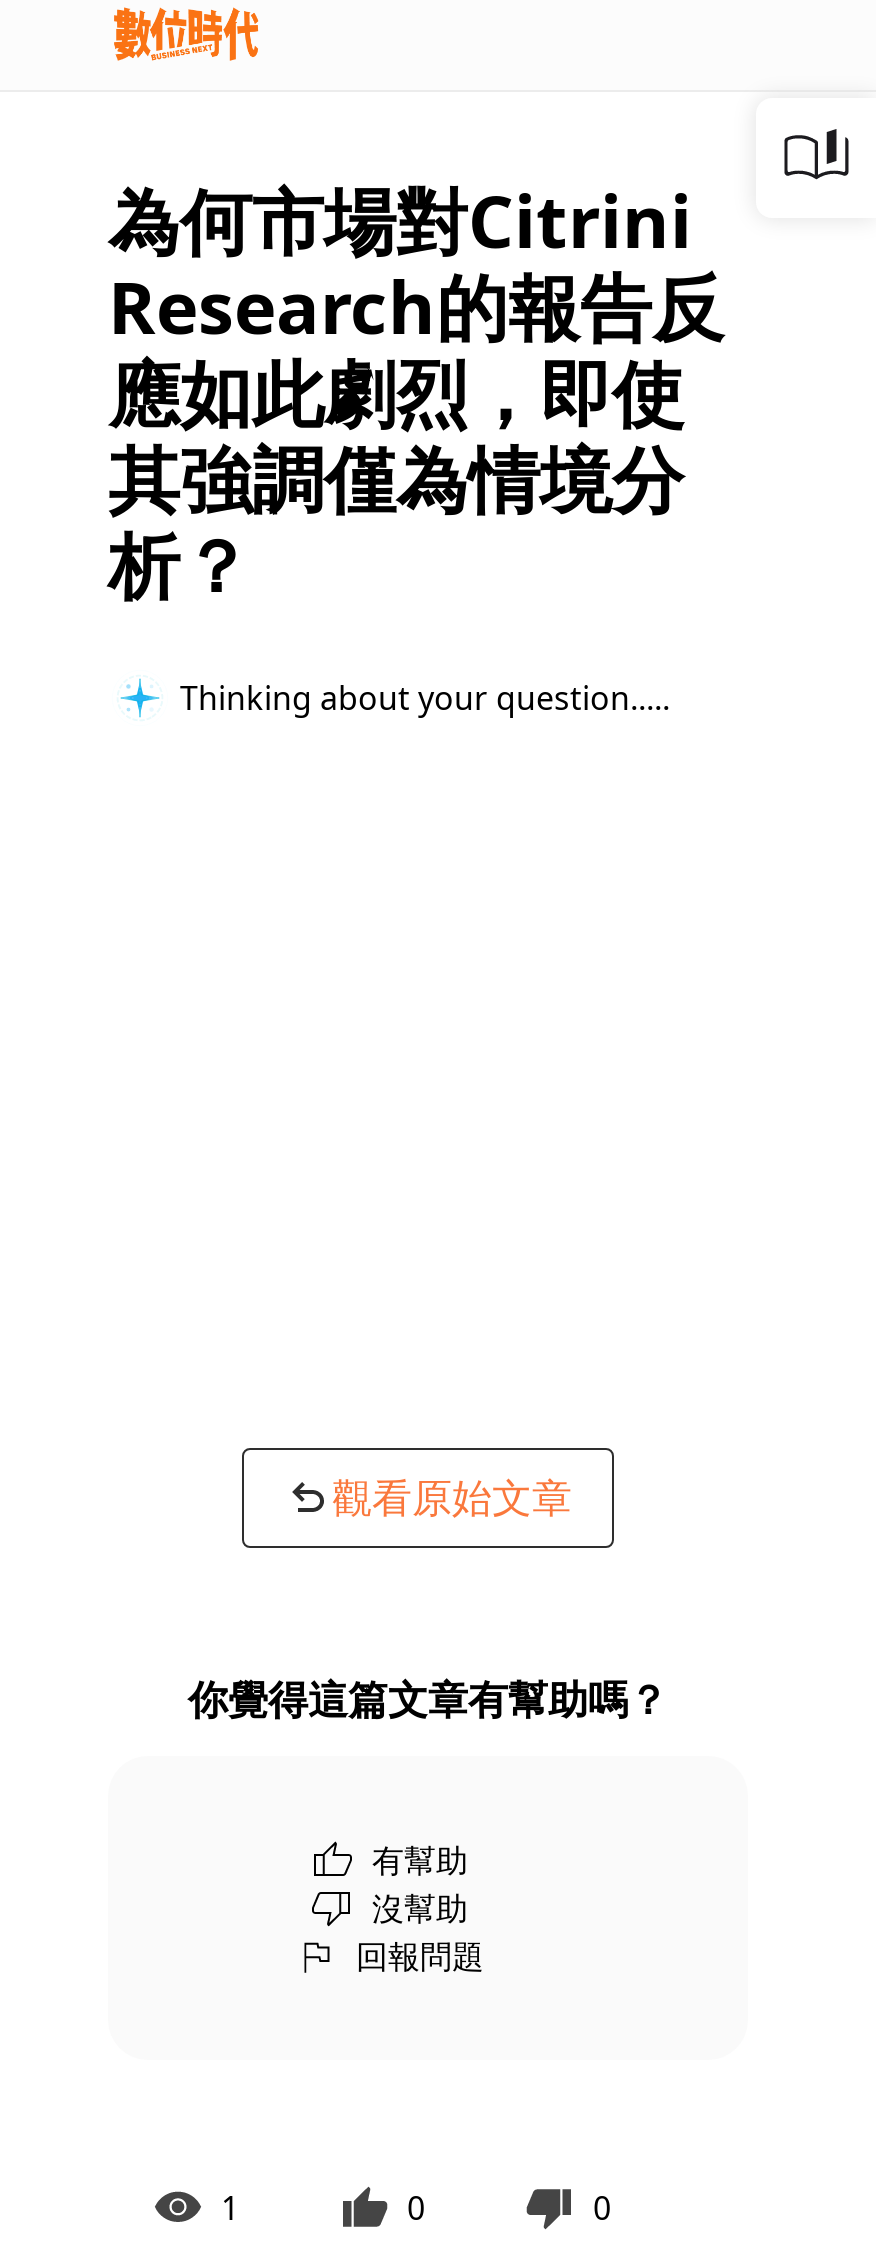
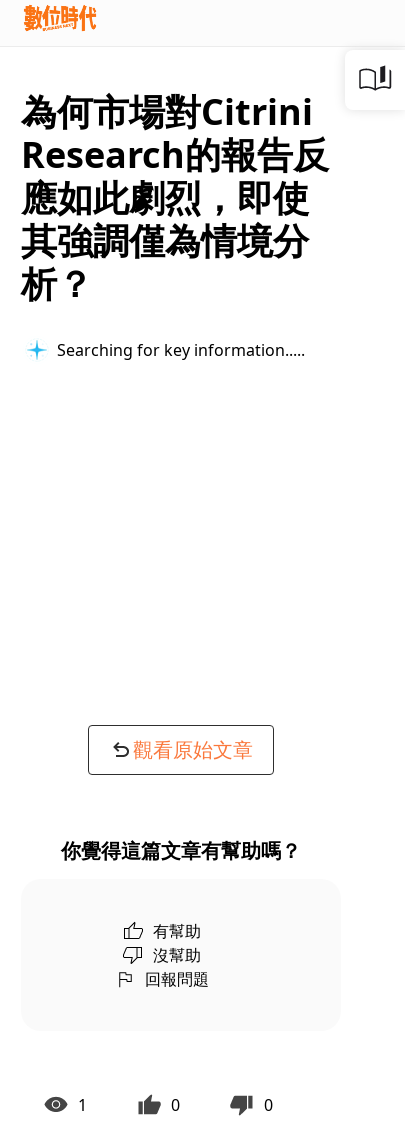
- Thinking about your question...
+ Searching for key information...
